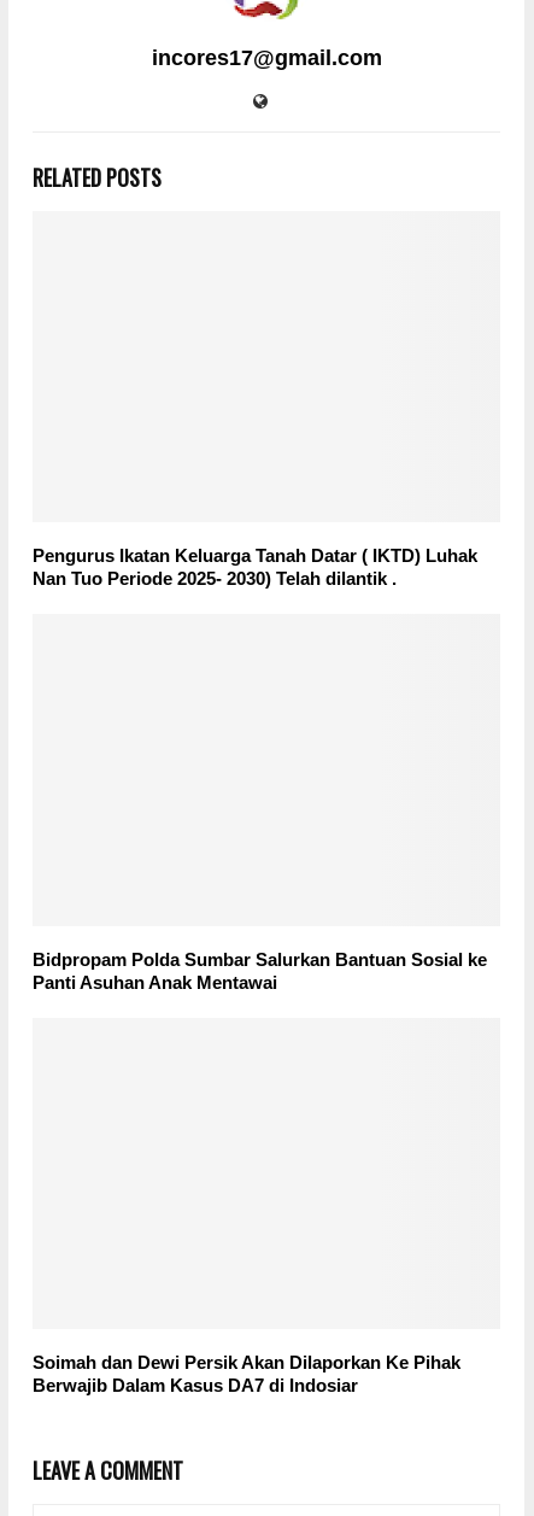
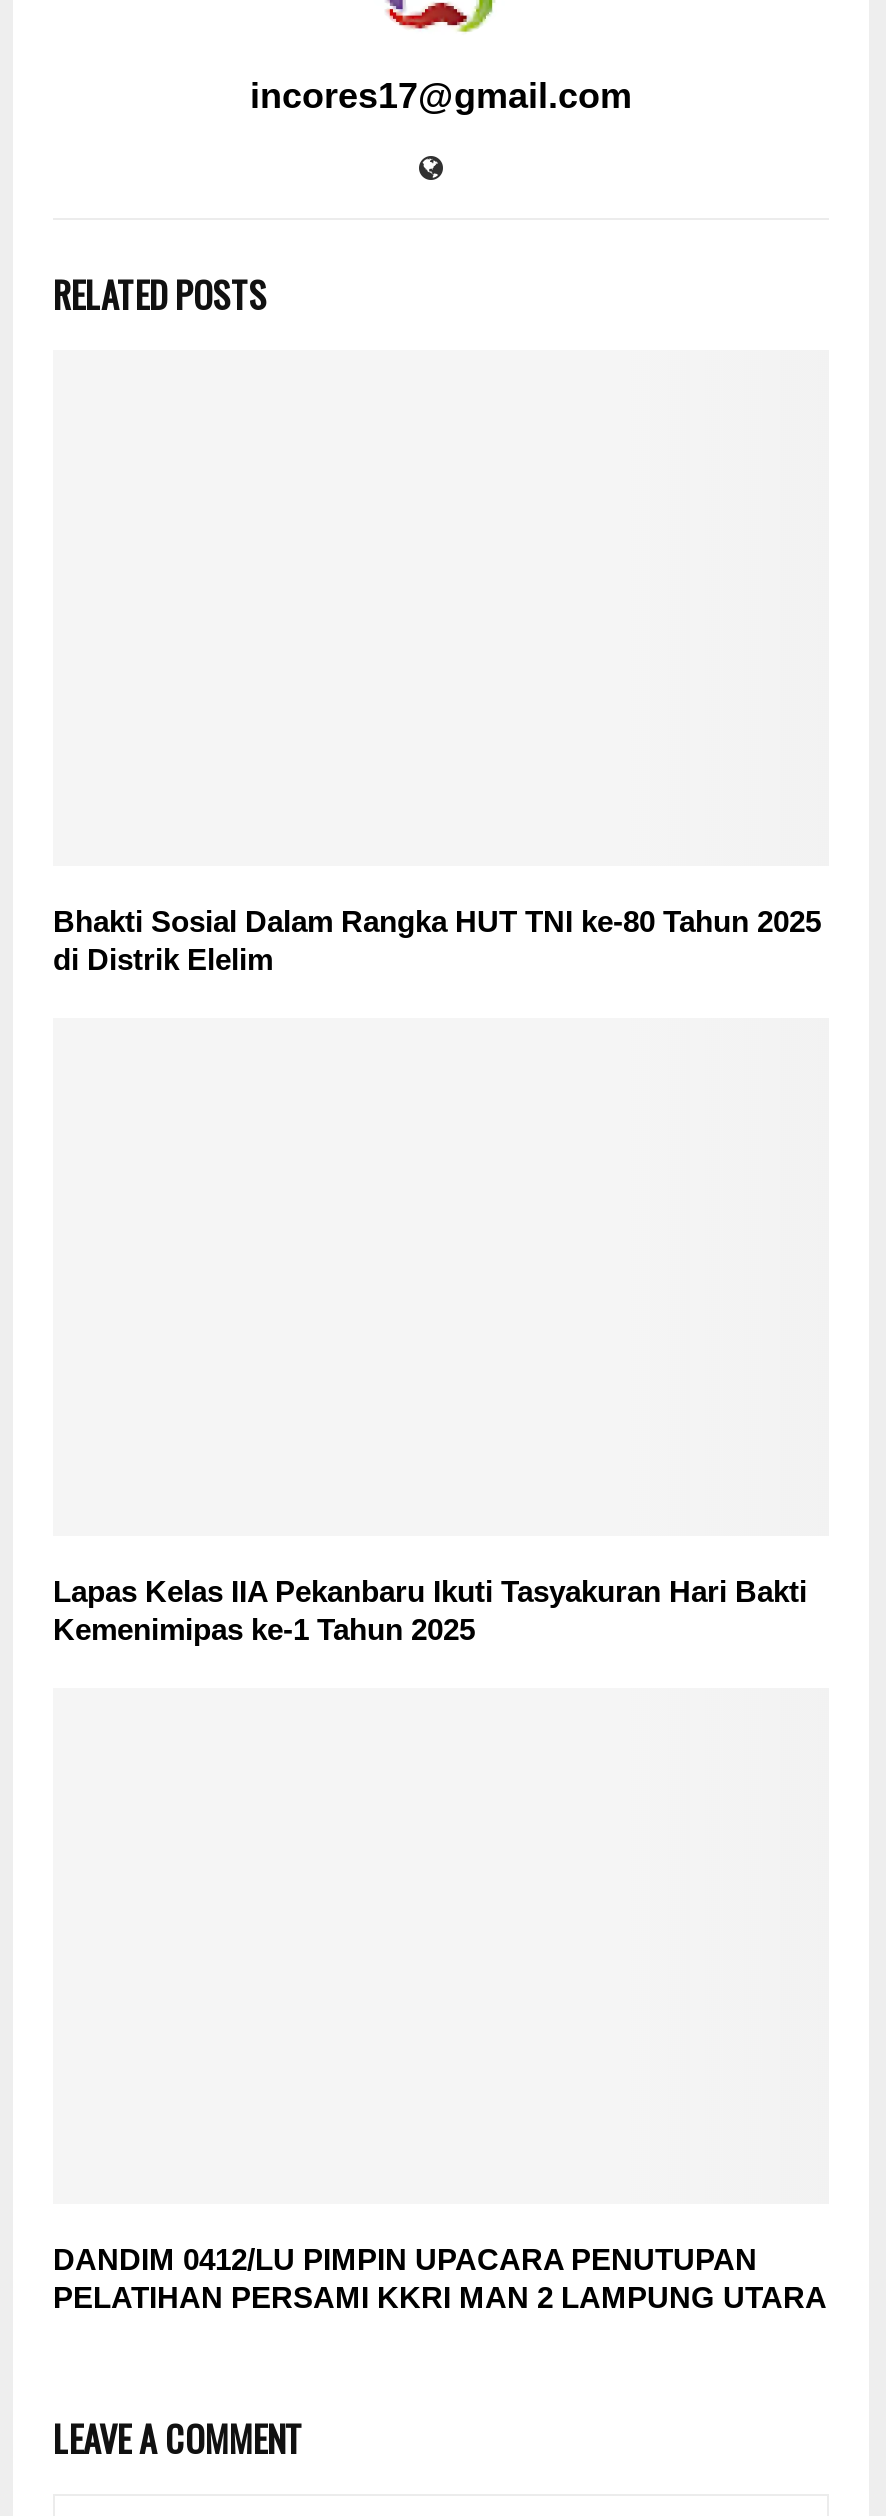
- Pengurus Ikatan Keluarga Tanah Datar ( IKTD) Luhak
- Nan Tuo Periode 2025- 2030) Telah dilantik .
+ Bhakti Sosial Dalam Rangka HUT TNI ke-80 Tahun 2025
+ di Distrik Elelim

- Bidpropam Polda Sumbar Salurkan Bantuan Sosial ke
- Panti Asuhan Anak Mentawai
+ Lapas Kelas IIA Pekanbaru Ikuti Tasyakuran Hari Bakti
+ Kemenimipas ke-1 Tahun 2025

- Soimah dan Dewi Persik Akan Dilaporkan Ke Pihak
- Berwajib Dalam Kasus DA7 di Indosiar
+ DANDIM 0412/LU PIMPIN UPACARA PENUTUPAN
+ PELATIHAN PERSAMI KKRI MAN 2 LAMPUNG UTARA
